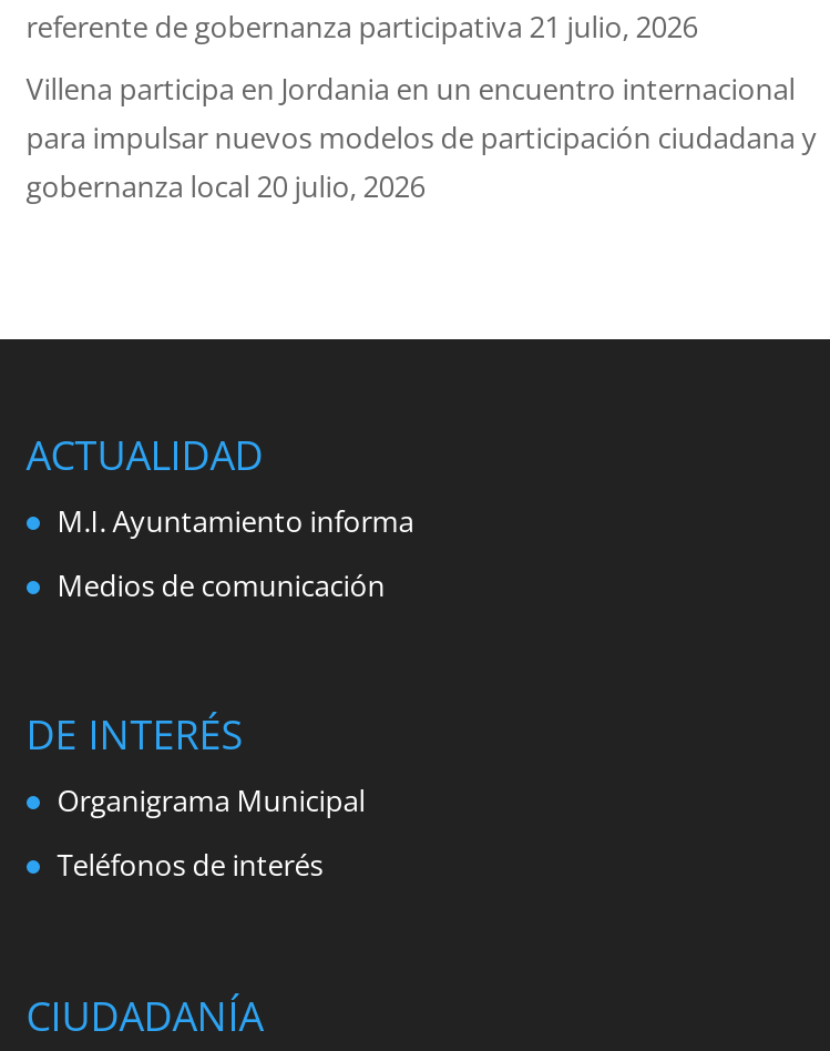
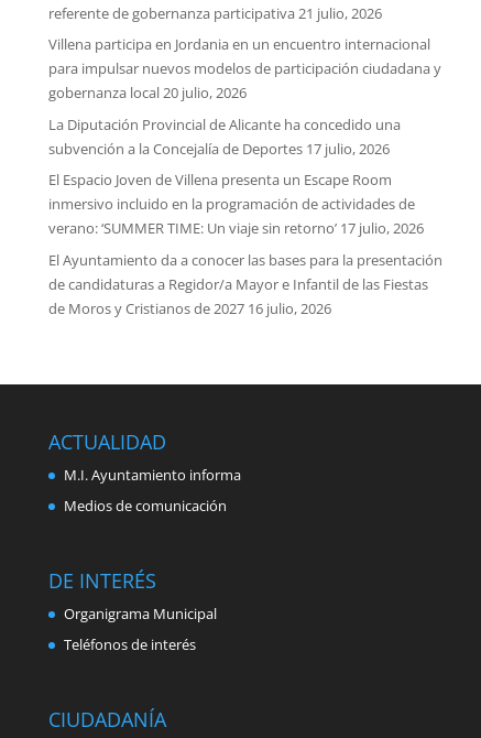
+ La Diputación Provincial de Alicante ha concedido una
+ subvención a la Concejalía de Deportes 17 julio, 2026
+ El Espacio Joven de Villena presenta un Escape Room
+ inmersivo incluido en la programación de actividades de
+ verano: ‘SUMMER TIME: Un viaje sin retorno’ 17 julio, 2026
+ El Ayuntamiento da a conocer las bases para la presentación
+ de candidaturas a Regidor/a Mayor e Infantil de las Fiestas
+ de Moros y Cristianos de 2027 16 julio, 2026
